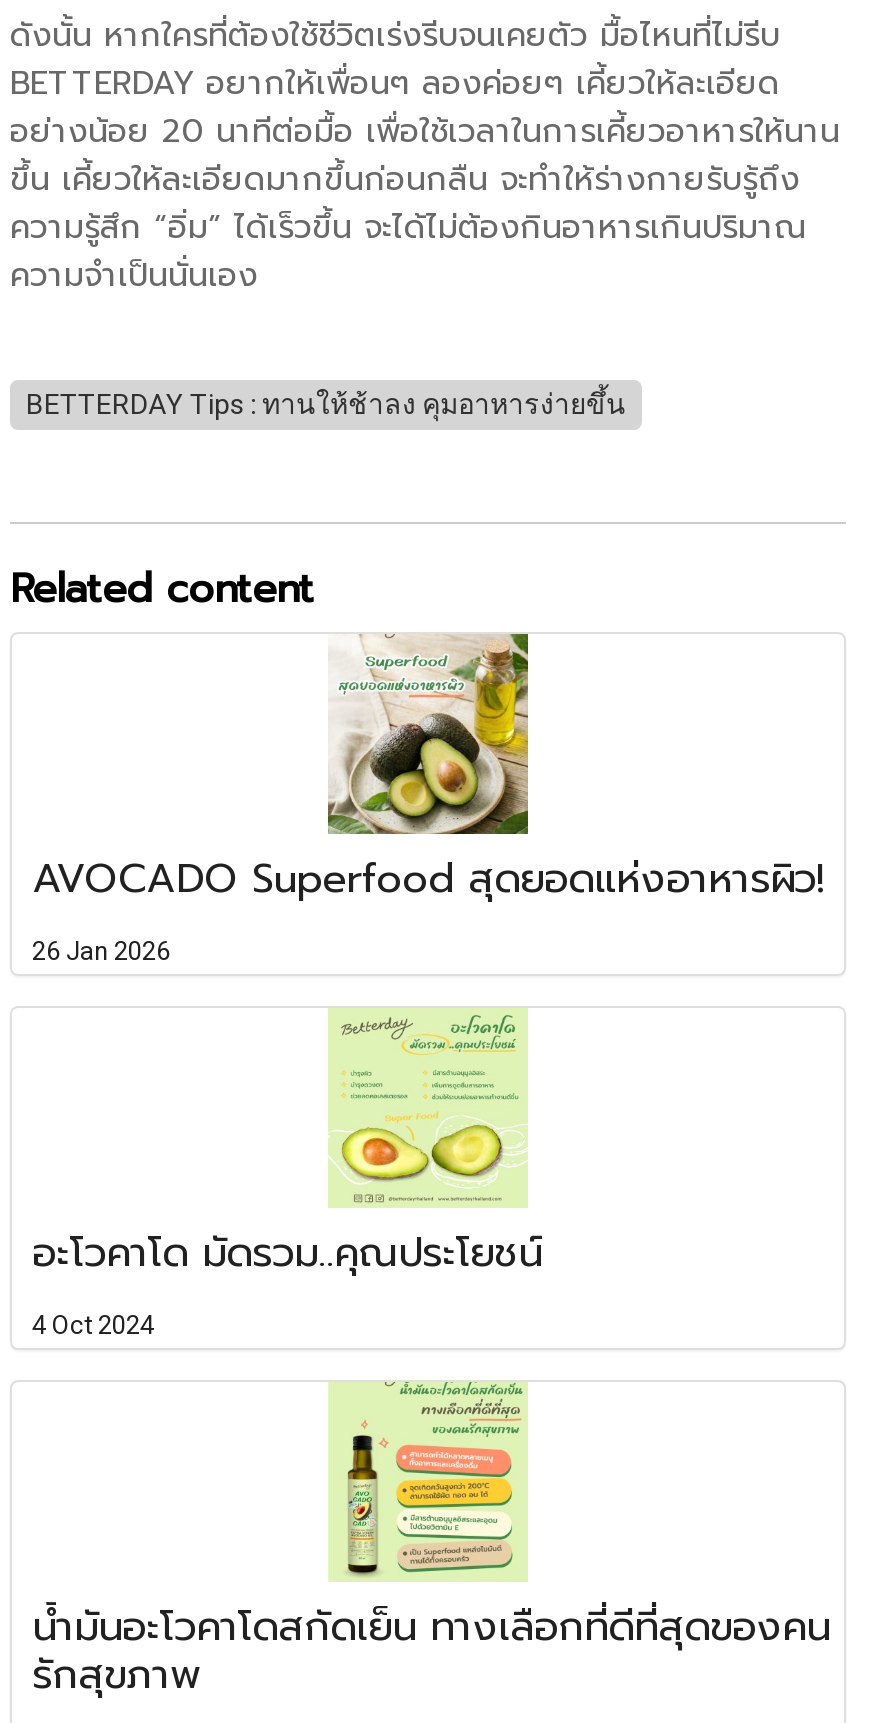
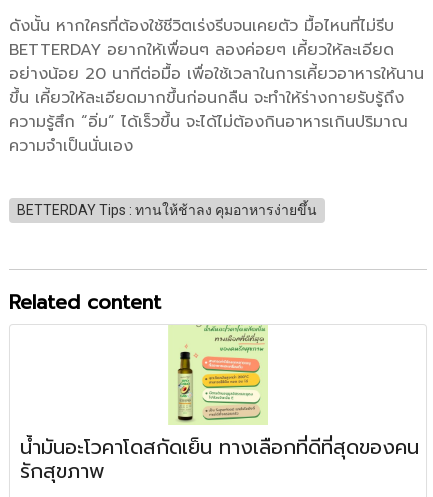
- [image]
- AVOCADO Superfood สุดยอดแห่งอาหารผิว!
- 26 Jan 2026

- [image]
- อะโวคาโด มัดรวม..คุณประโยชน์
- 4 Oct 2024
